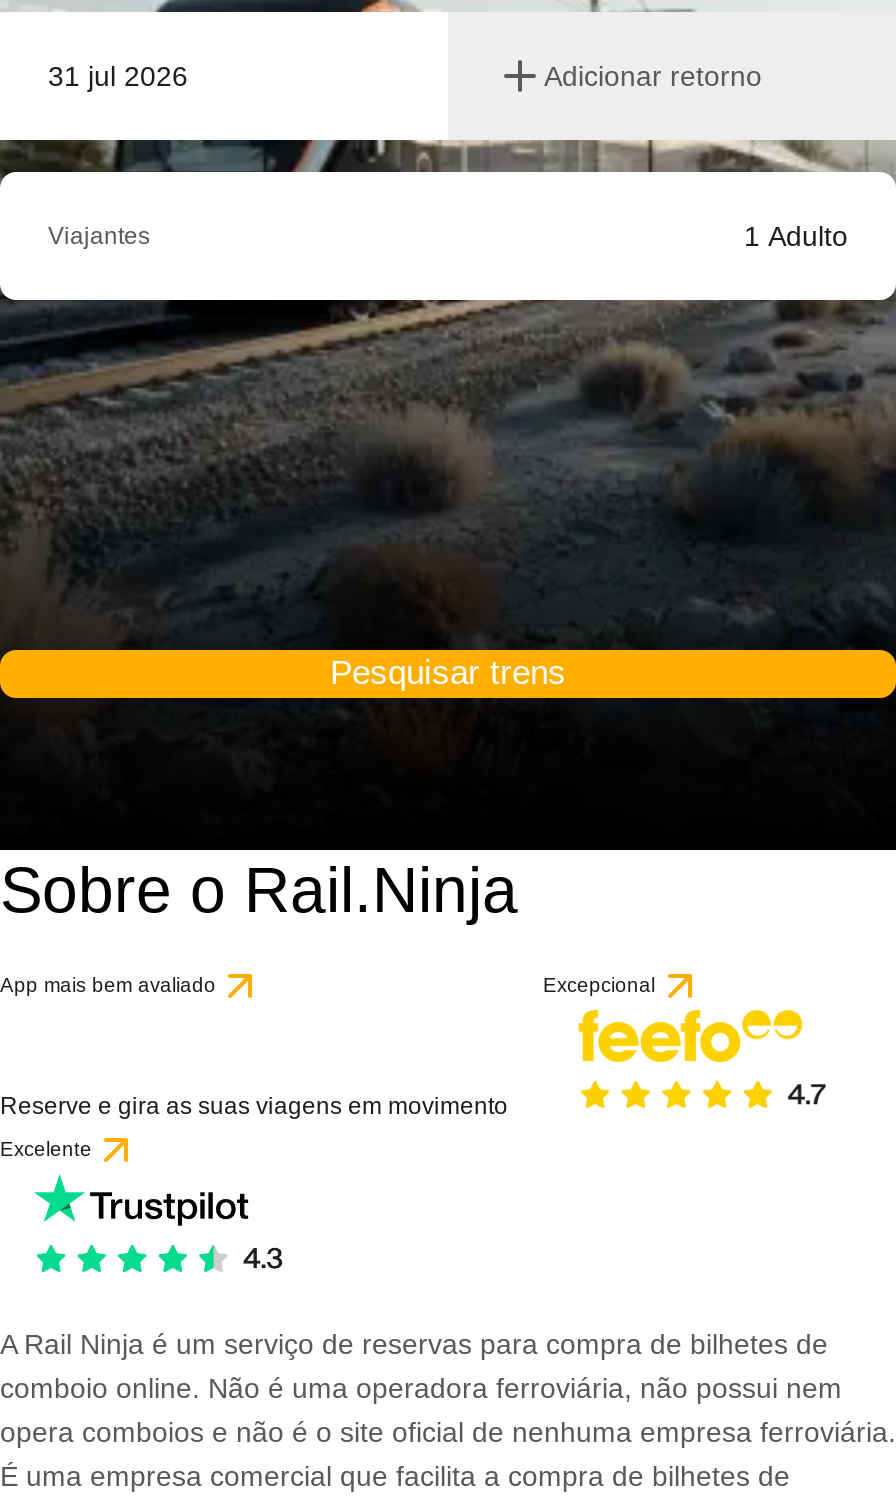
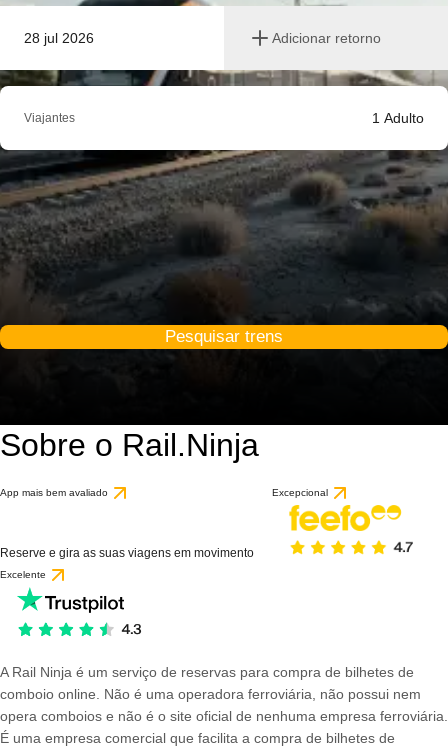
- 31 jul 2026
+ 28 jul 2026
